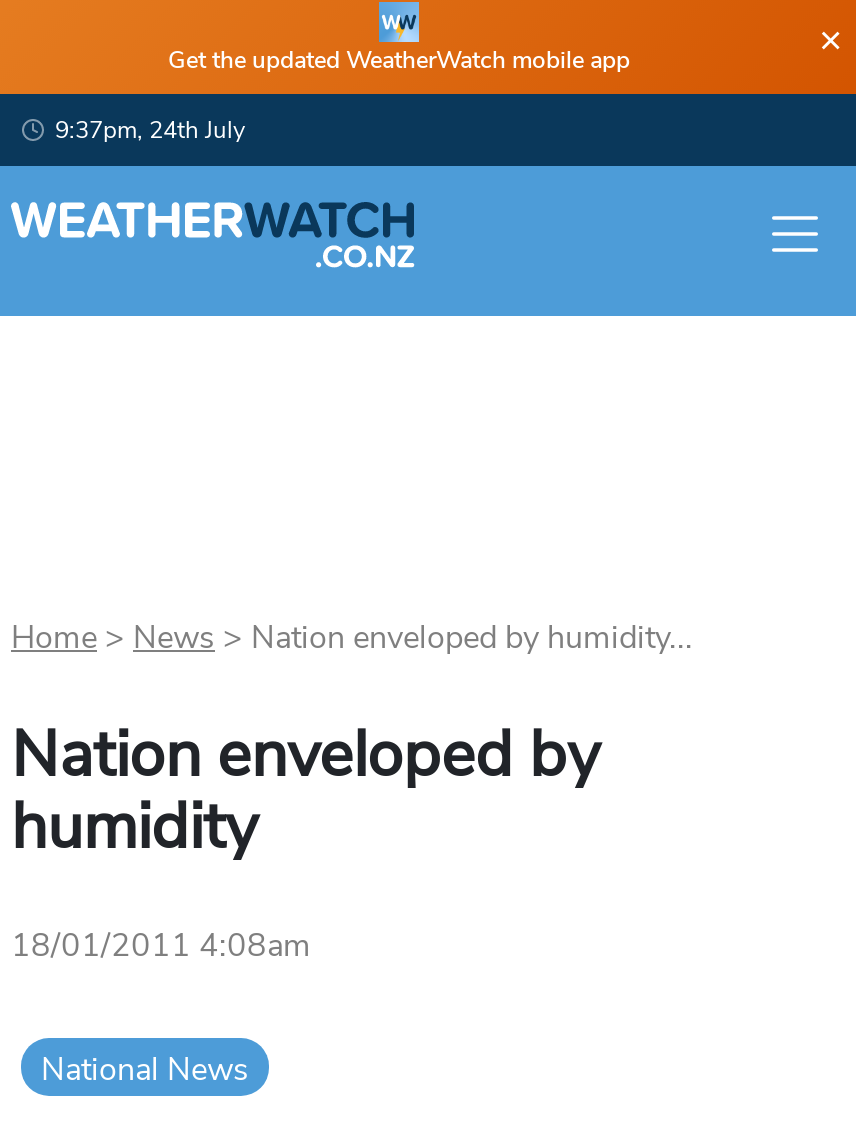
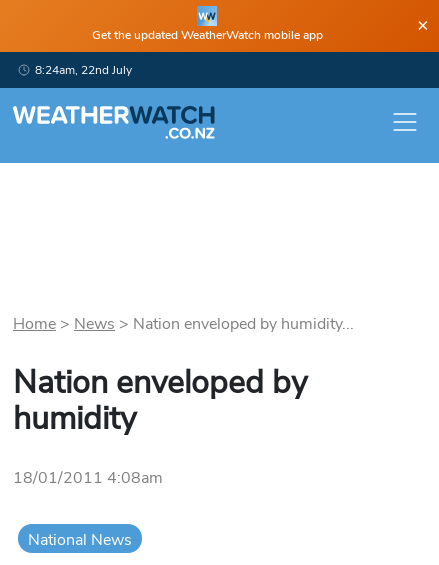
- 9:37pm, 24th July
+ 8:24am, 22nd July
